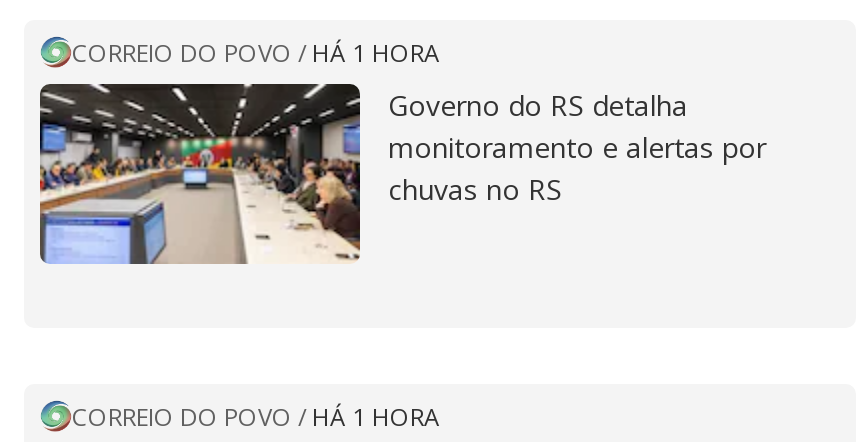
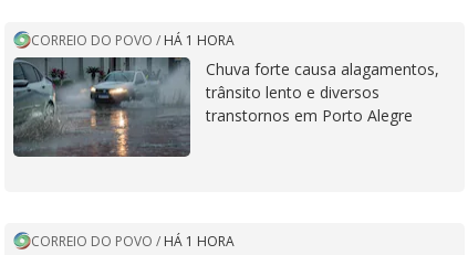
- [image]
- Governo do RS detalha
- monitoramento e alertas por
- chuvas no RS
+ [image]
+ Chuva forte causa alagamentos,
+ trânsito lento e diversos
+ transtornos em Porto Alegre
